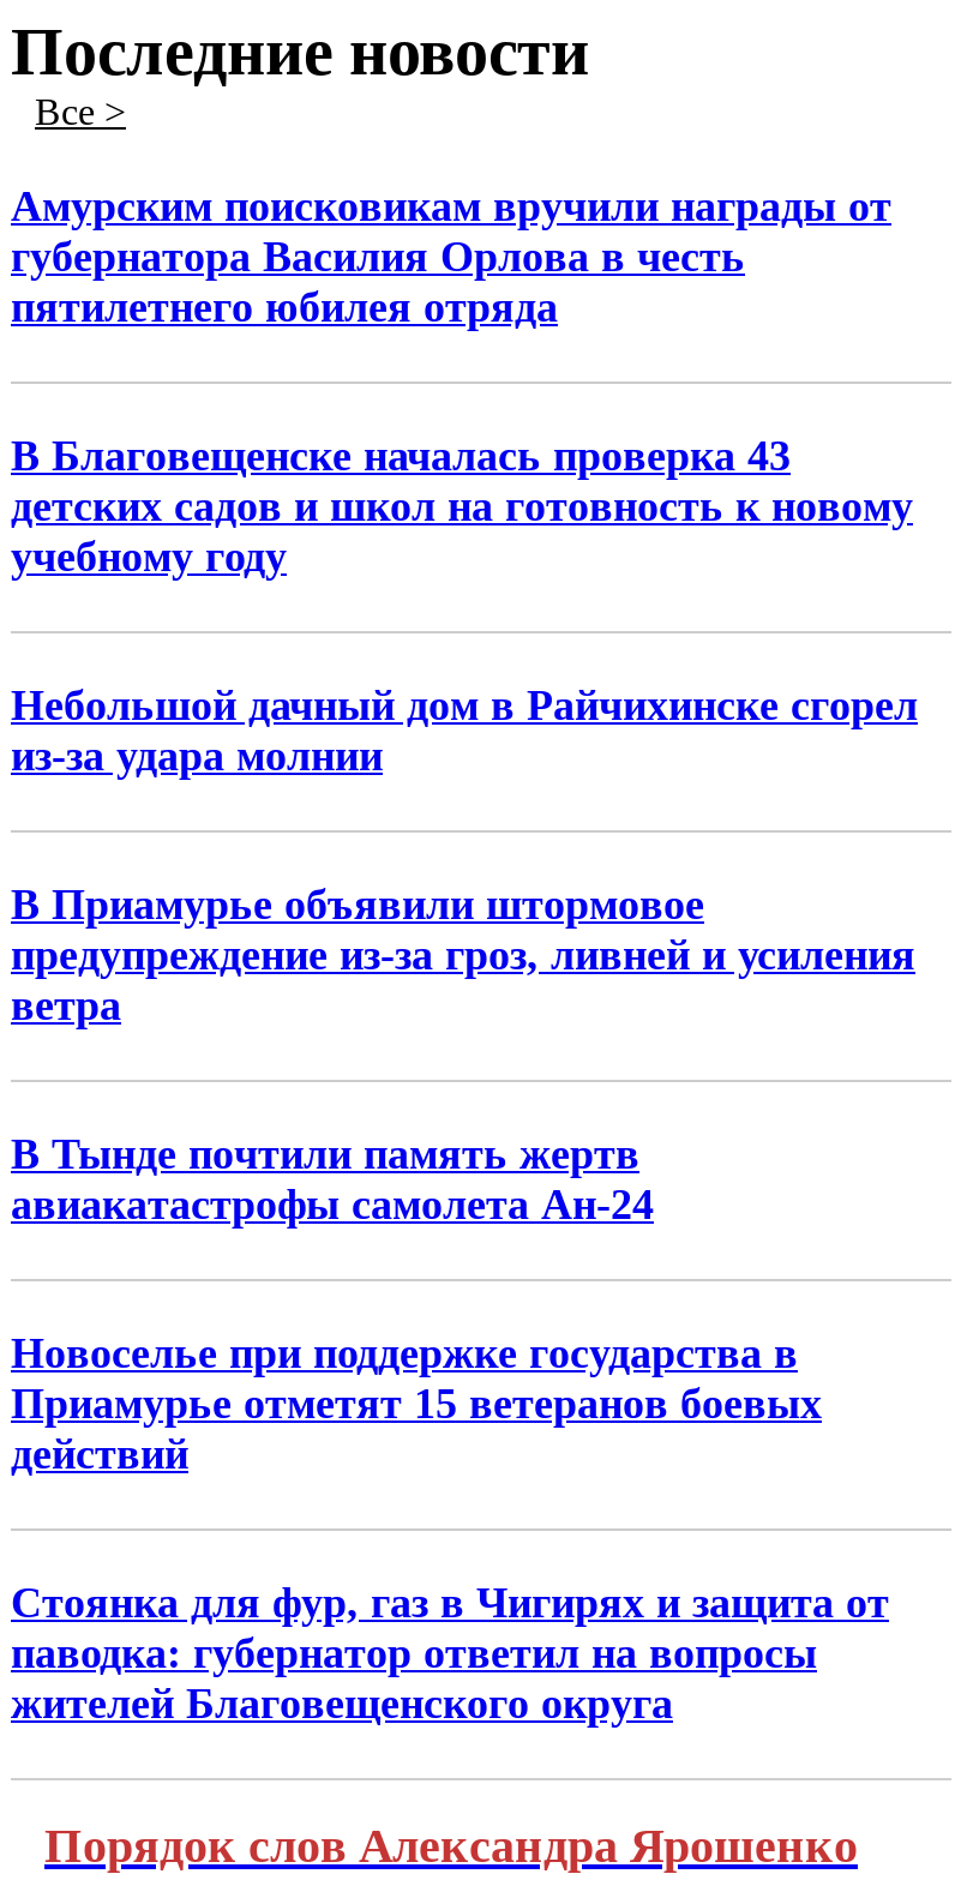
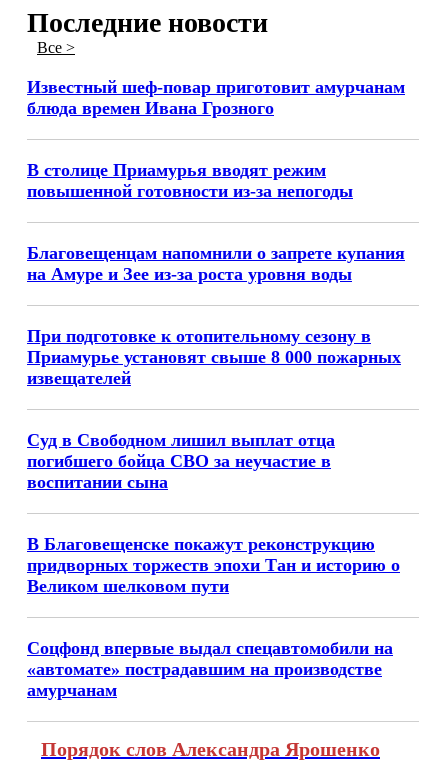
- Амурским поисковикам вручили награды от
- губернатора Василия Орлова в честь
- пятилетнего юбилея отряда
+ Известный шеф-повар приготовит амурчанам
+ блюда времен Ивана Грозного

- В Благовещенске началась проверка 43
- детских садов и школ на готовность к новому
- учебному году
+ В столице Приамурья вводят режим
+ повышенной готовности из-за непогоды

- Небольшой дачный дом в Райчихинске сгорел
- из-за удара молнии
+ Благовещенцам напомнили о запрете купания
+ на Амуре и Зее из-за роста уровня воды

- В Приамурье объявили штормовое
- предупреждение из-за гроз, ливней и усиления
- ветра
+ При подготовке к отопительному сезону в
+ Приамурье установят свыше 8 000 пожарных
+ извещателей

- В Тынде почтили память жертв
- авиакатастрофы самолета Ан-24
+ Суд в Свободном лишил выплат отца
+ погибшего бойца СВО за неучастие в
+ воспитании сына

- Новоселье при поддержке государства в
- Приамурье отметят 15 ветеранов боевых
- действий
+ В Благовещенске покажут реконструкцию
+ придворных торжеств эпохи Тан и историю о
+ Великом шелковом пути

- Стоянка для фур, газ в Чигирях и защита от
- паводка: губернатор ответил на вопросы
- жителей Благовещенского округа
+ Соцфонд впервые выдал спецавтомобили на
+ «автомате» пострадавшим на производстве
+ амурчанам
